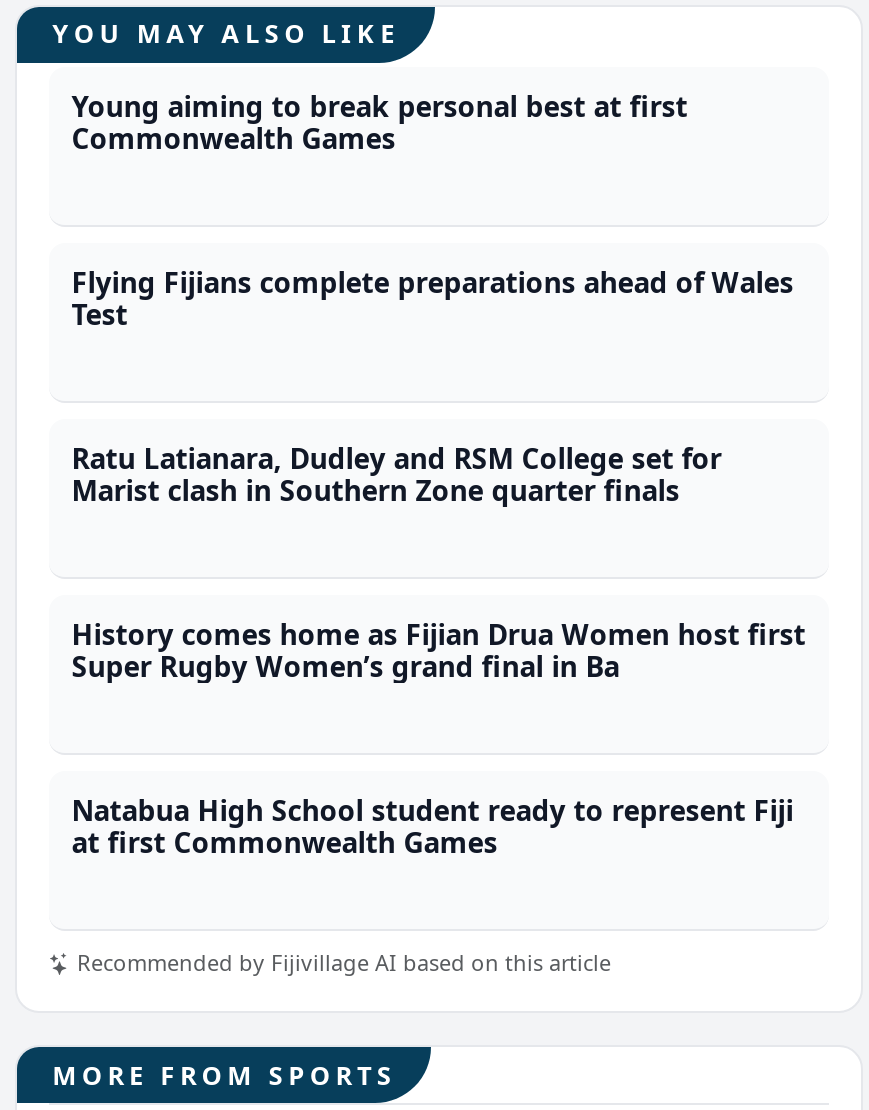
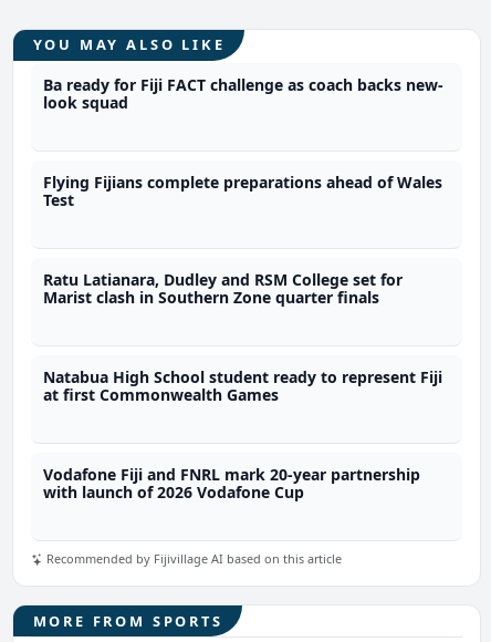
- Young aiming to break personal best at first
- Commonwealth Games
+ Ba ready for Fiji FACT challenge as coach backs new-
+ look squad

- History comes home as Fijian Drua Women host first
- Super Rugby Women’s grand final in Ba

moved up: Natabua High School student ready to represent Fiji | at first Commonwealth Games

+ Vodafone Fiji and FNRL mark 20-year partnership
+ with launch of 2026 Vodafone Cup
